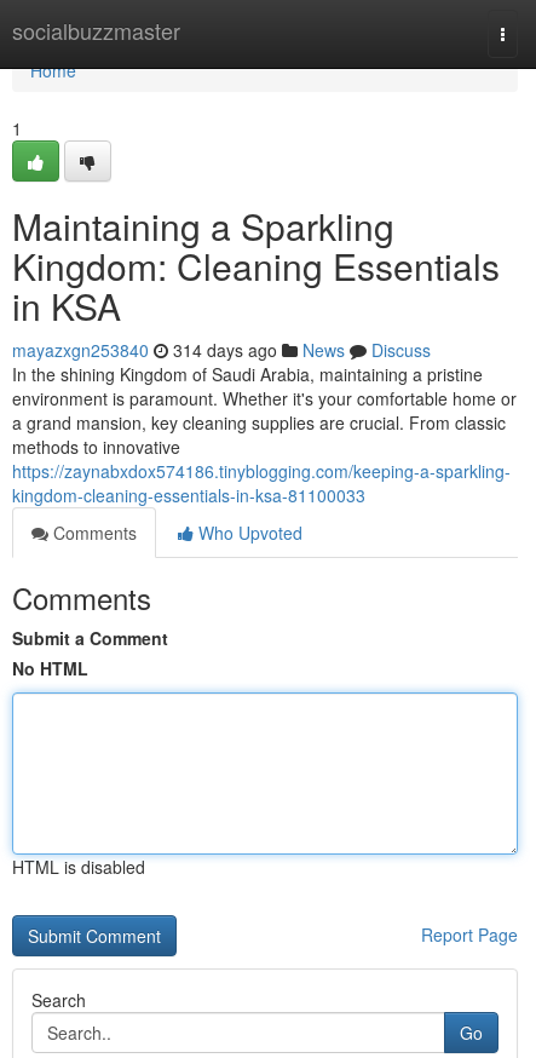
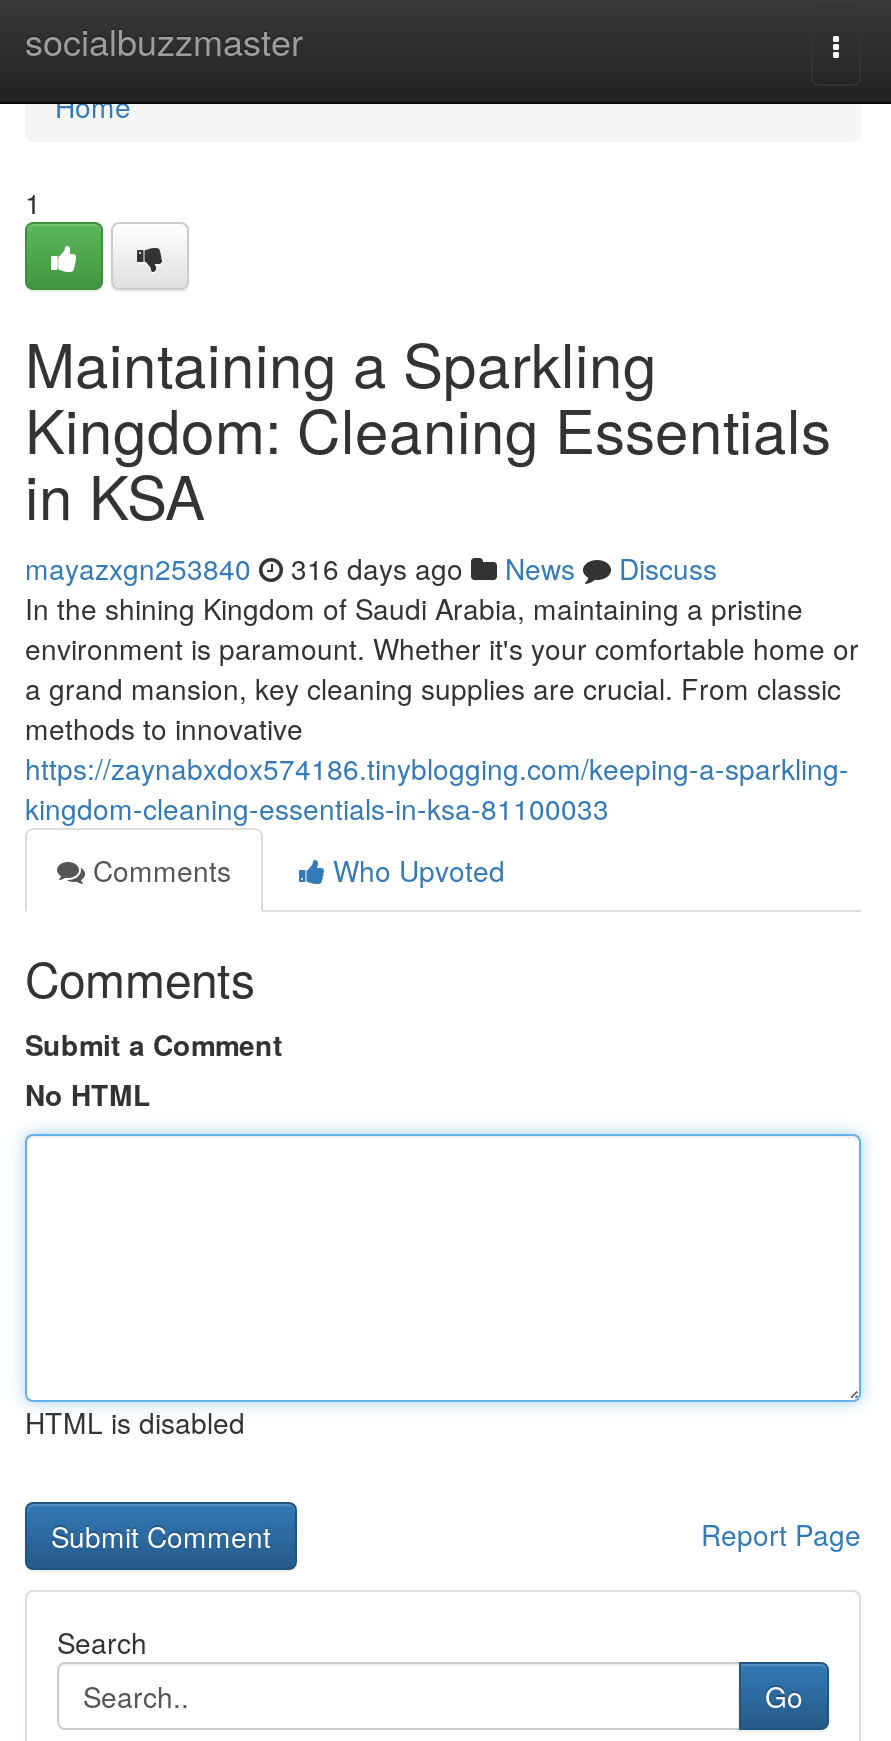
- mayazxgn253840 314 days ago News Discuss
+ mayazxgn253840 316 days ago News Discuss
